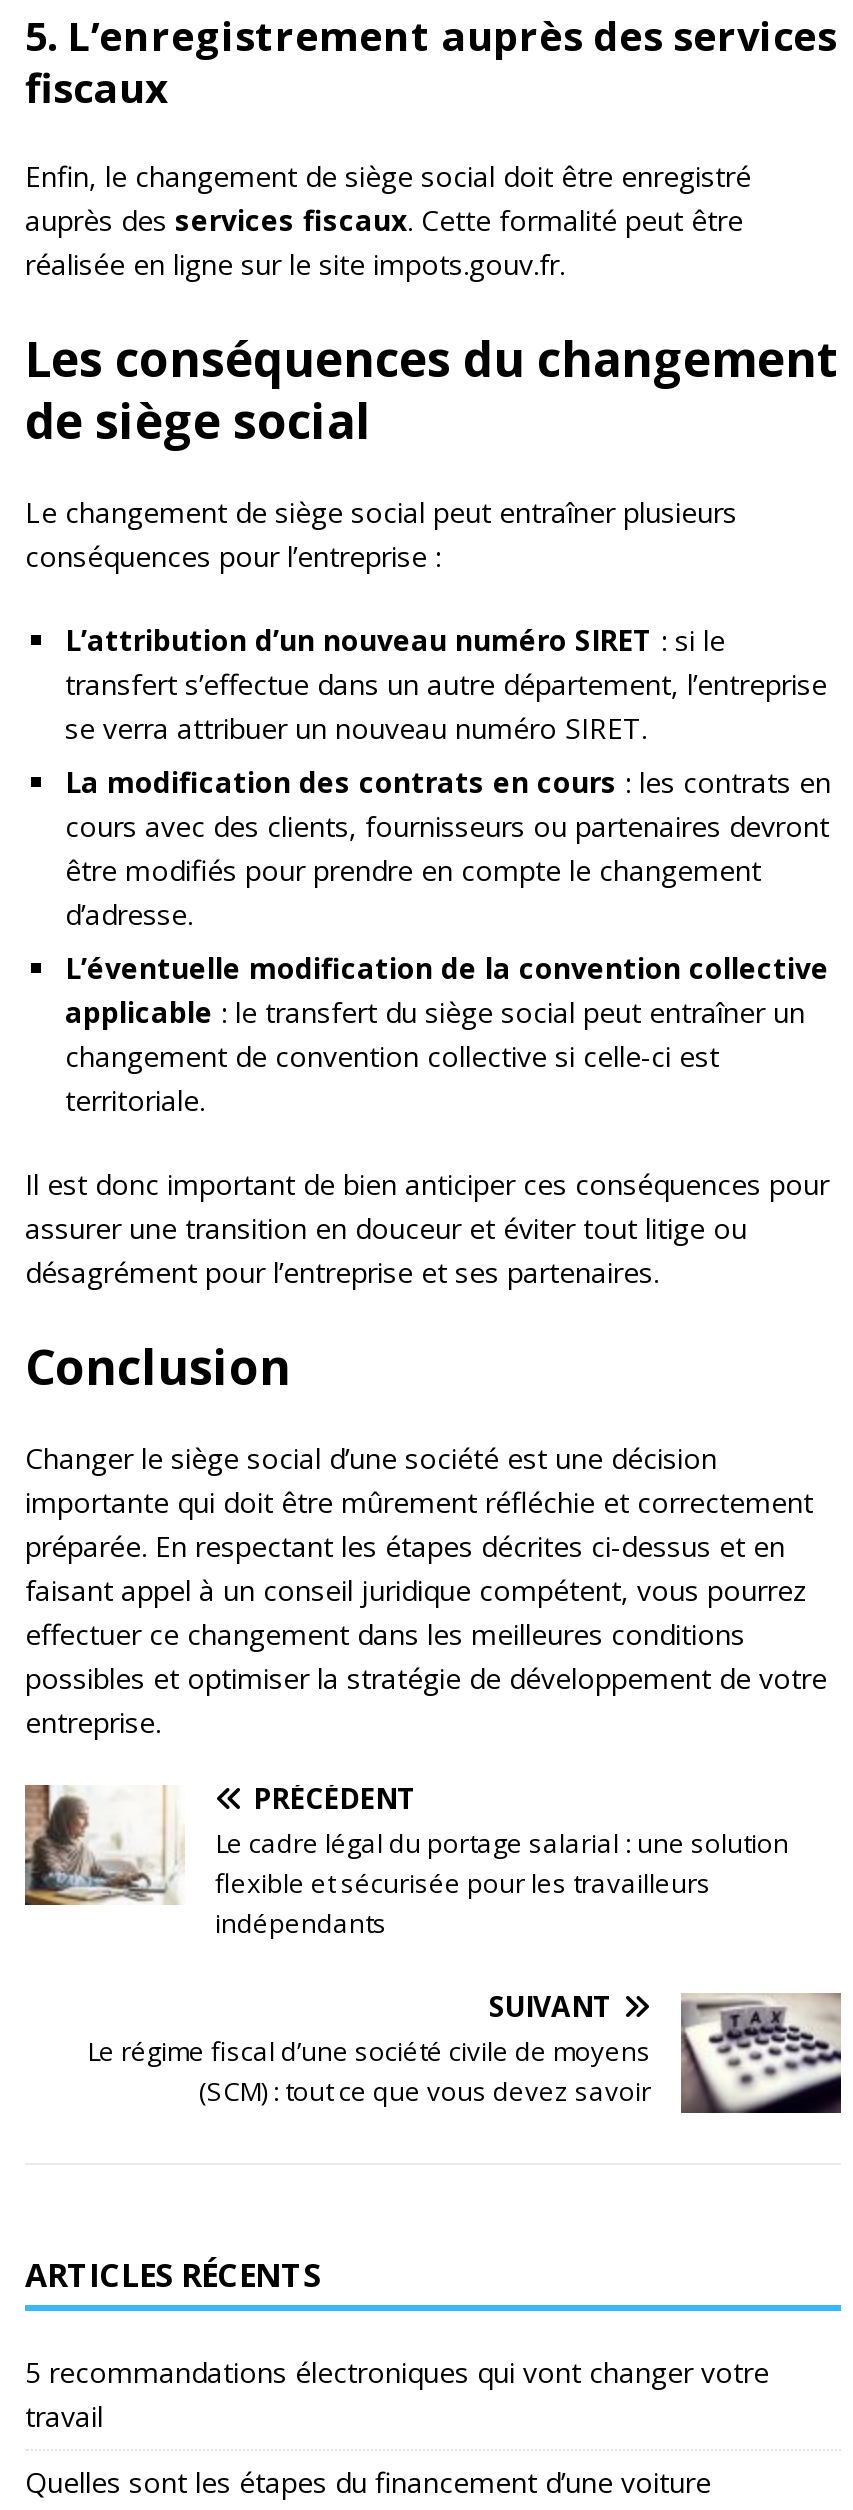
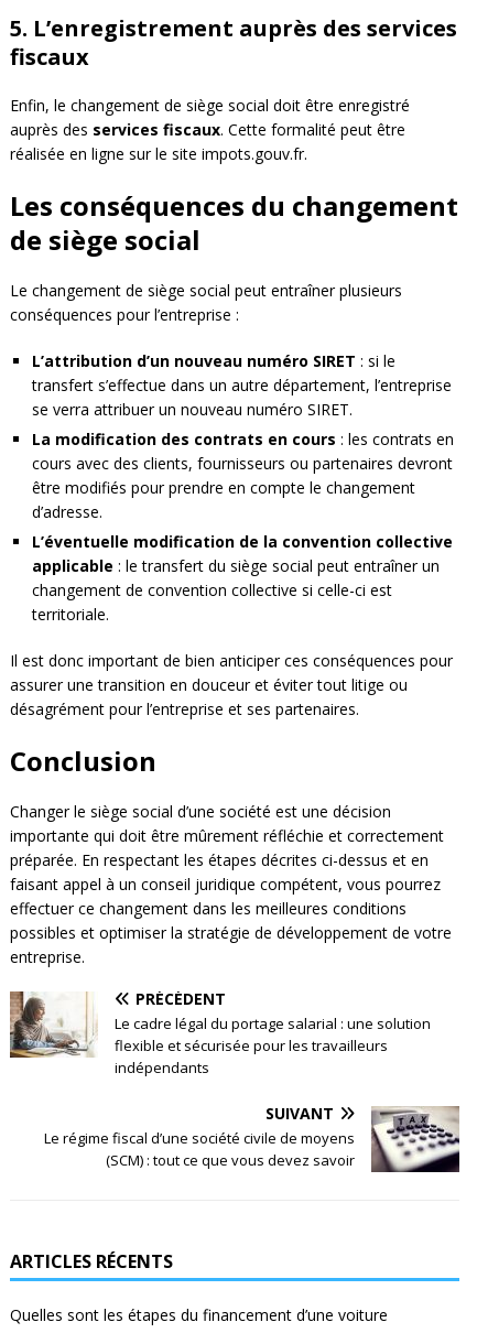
- 5 recommandations électroniques qui vont changer votre
- travail
